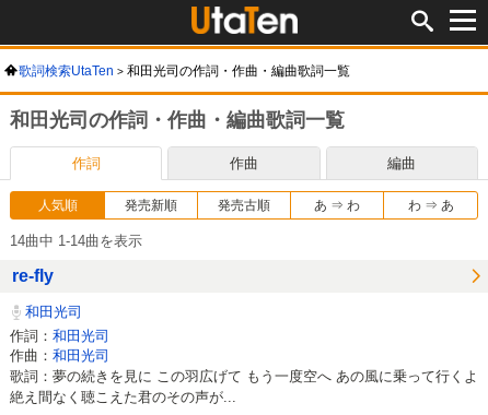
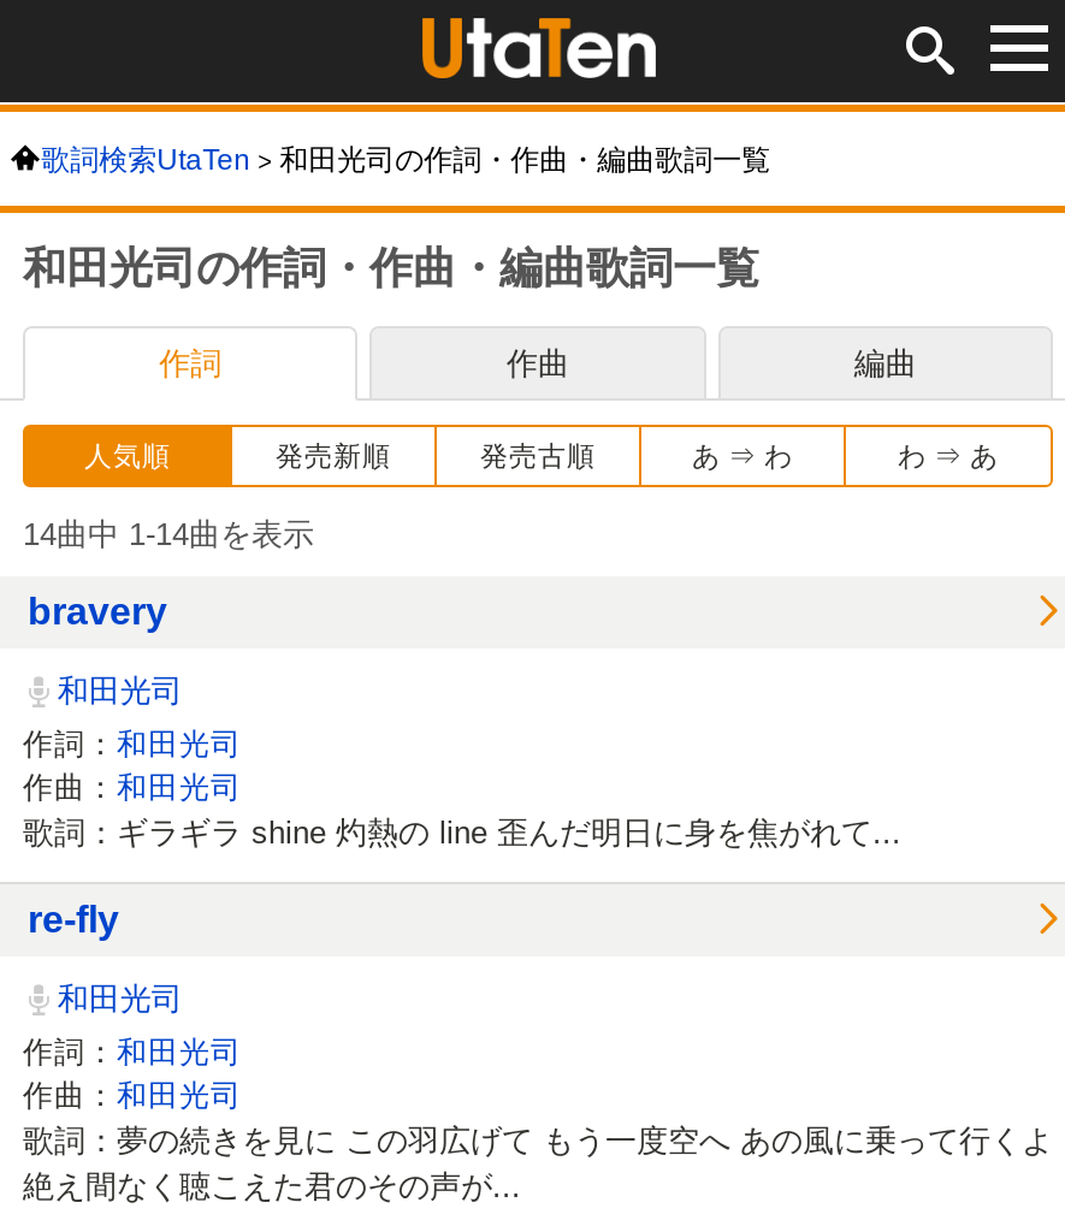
+ bravery
+ 和田光司
+ 作詞：和田光司
+ 作曲：和田光司
+ 歌詞：ギラギラ shine 灼熱の line 歪んだ明日に身を焦がれて...
